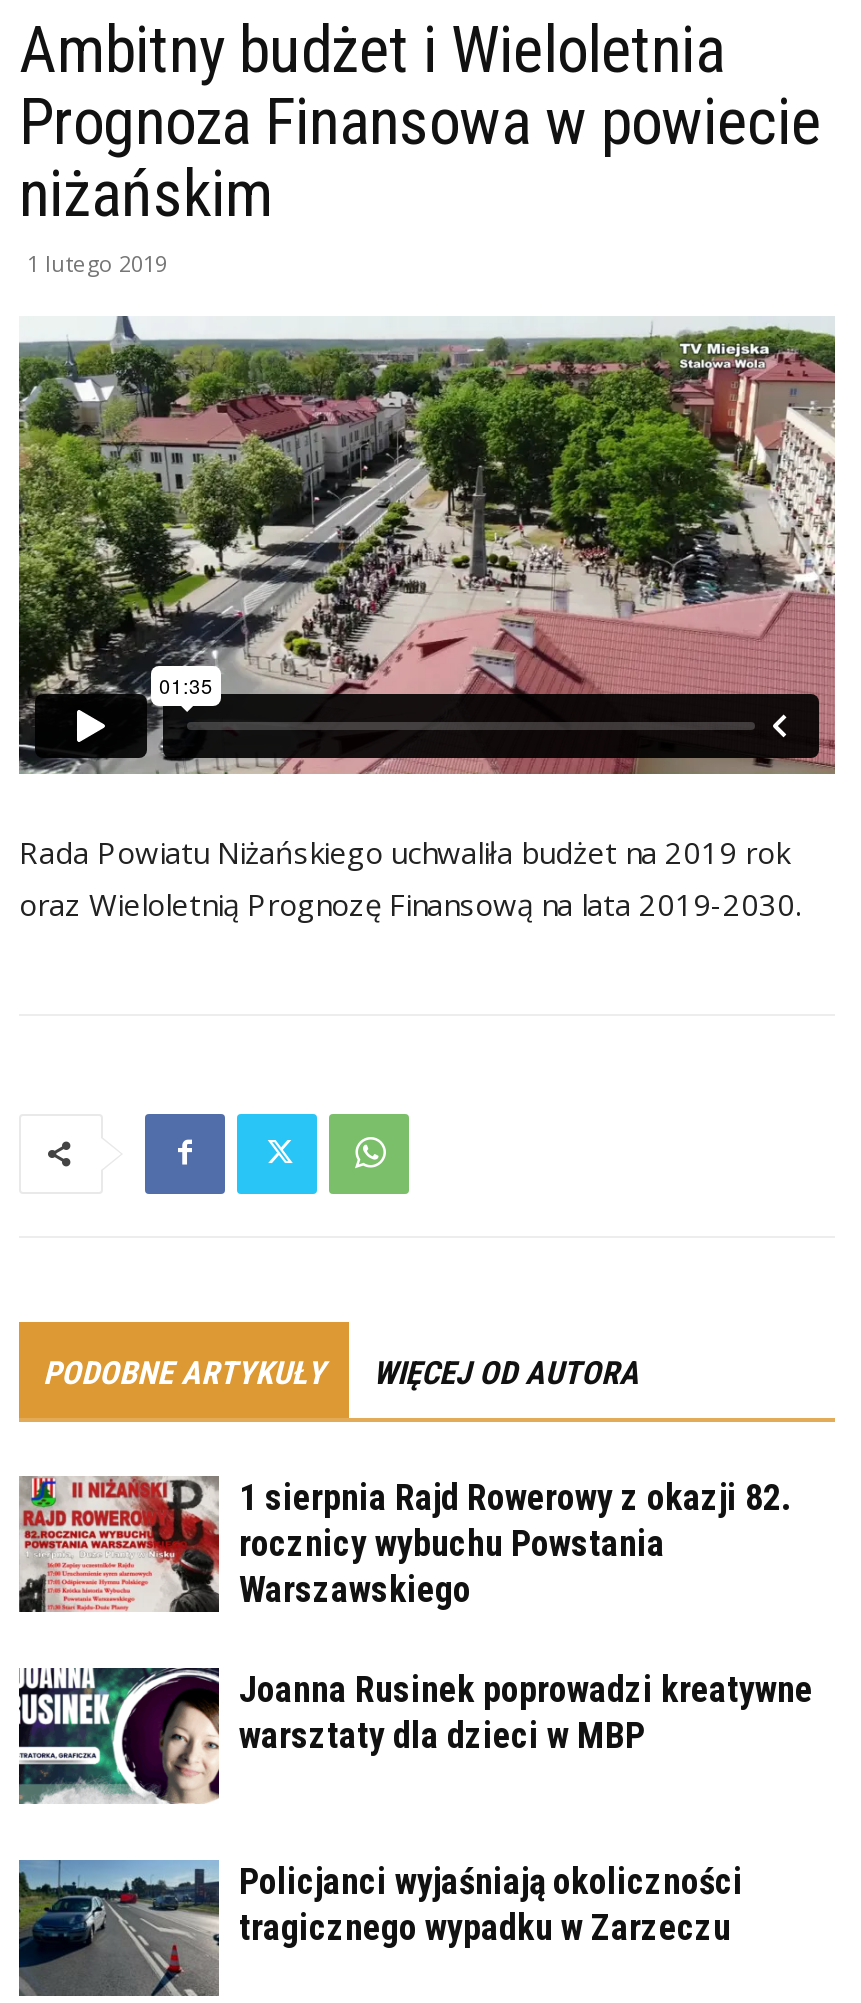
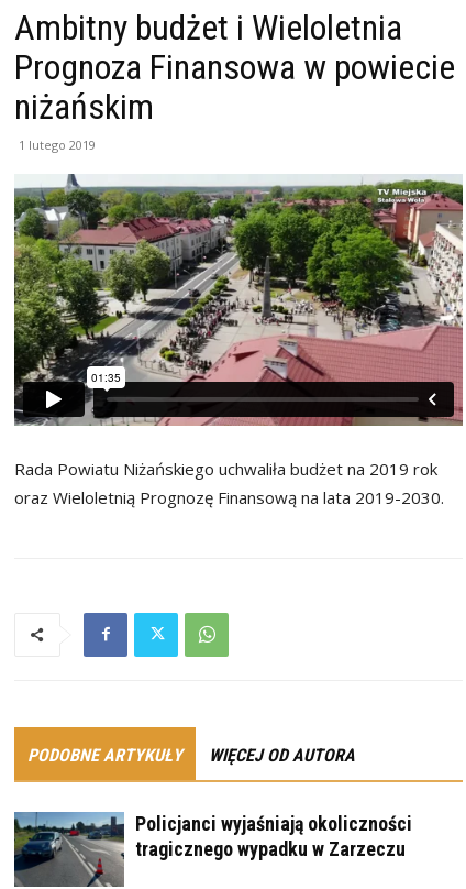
- [image]
- 1 sierpnia Rajd Rowerowy z okazji 82.
- rocznicy wybuchu Powstania
- Warszawskiego
- Joanna Rusinek poprowadzi kreatywne
- warsztaty dla dzieci w MBP

- [image]
